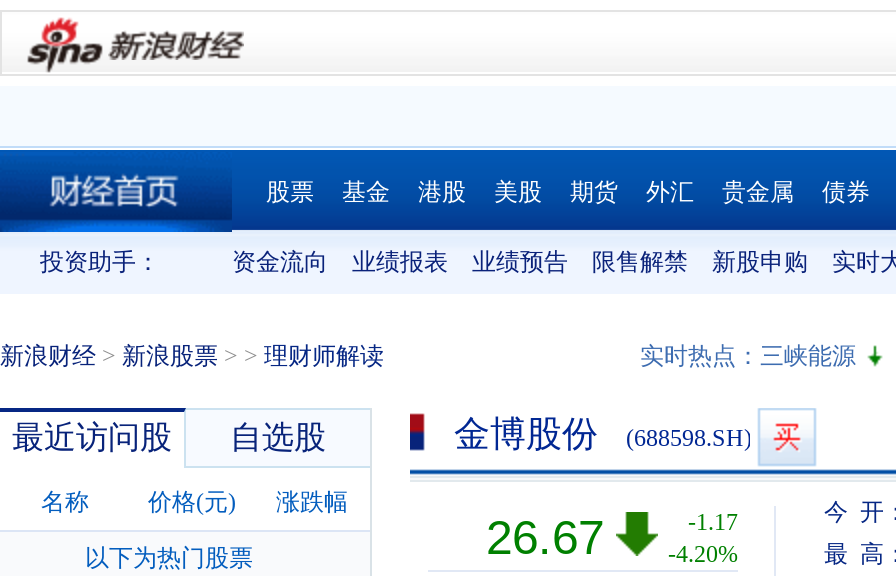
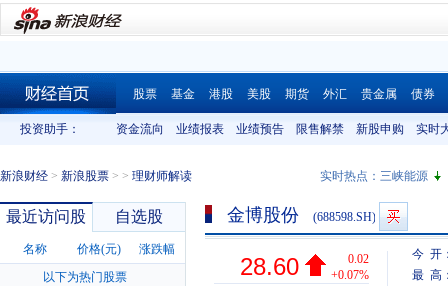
- 26.67
+ 28.60

- -1.17
+ 0.02

- -4.20%
+ +0.07%
